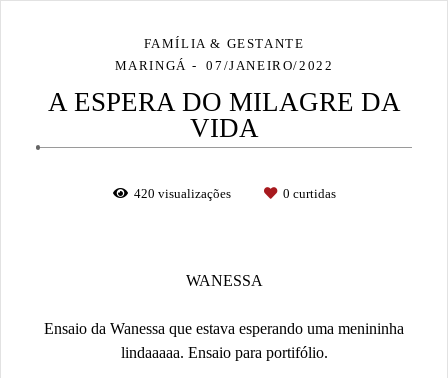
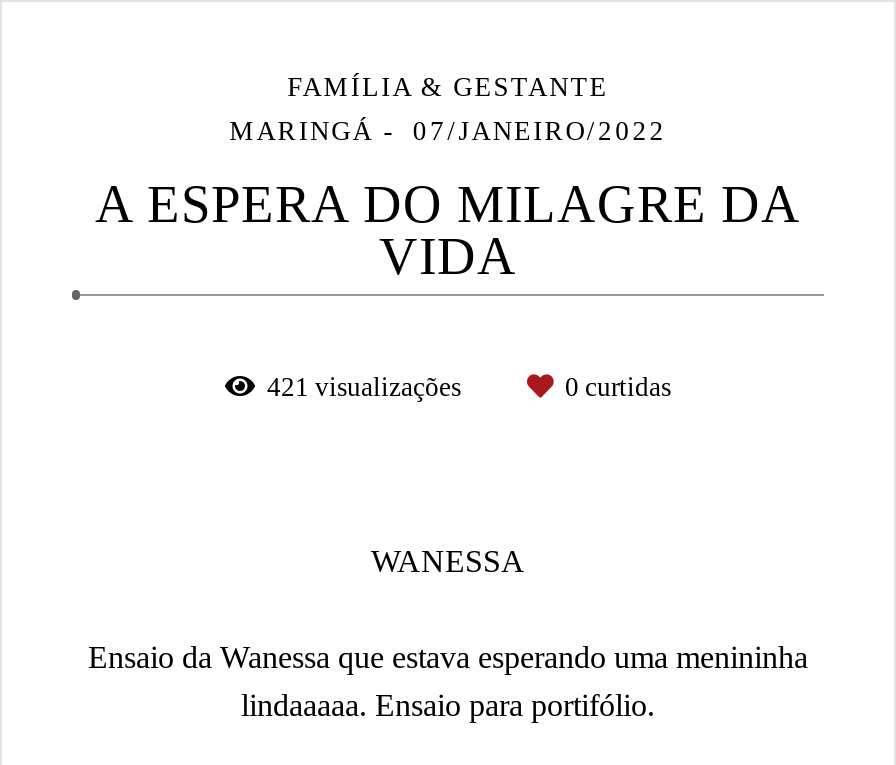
- 420 visualizações
+ 421 visualizações
